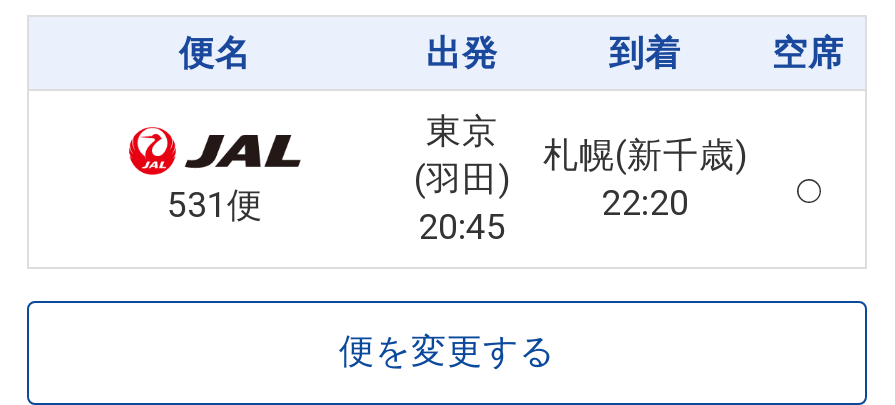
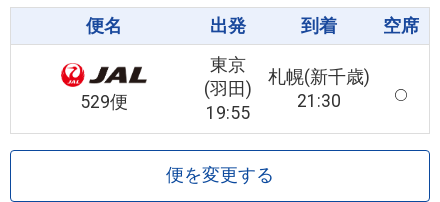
- 531便
+ 529便

- 22:20
+ 21:30

- 20:45
+ 19:55
